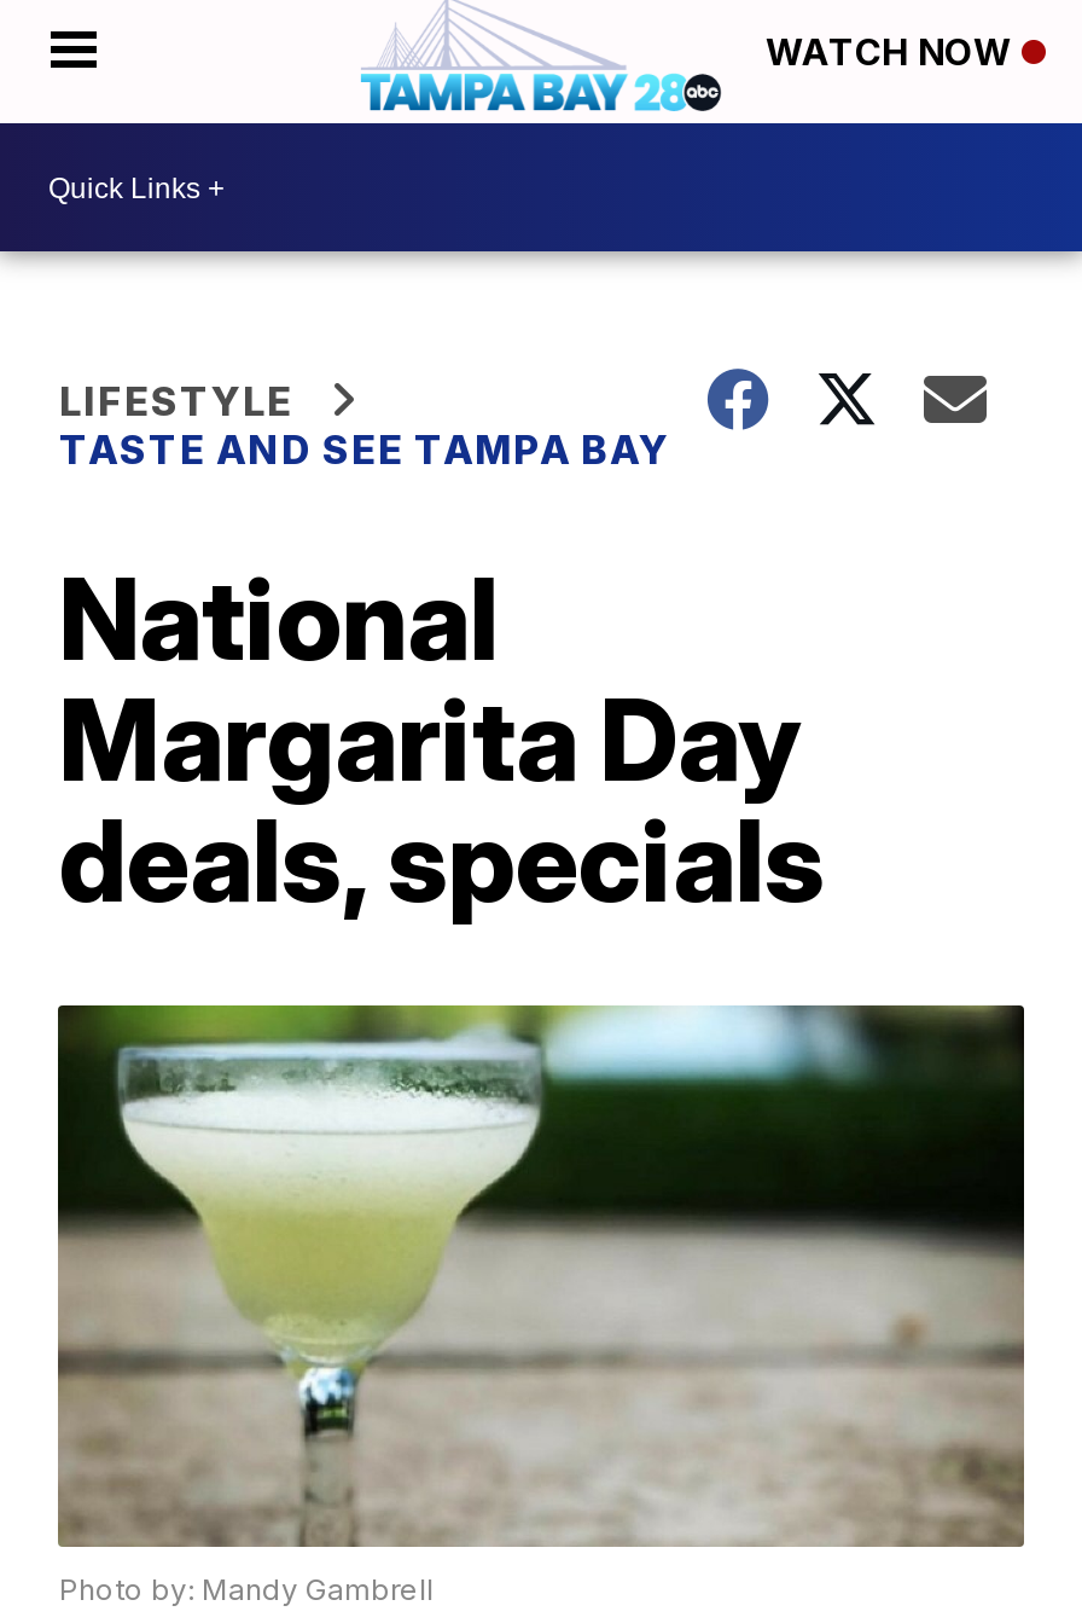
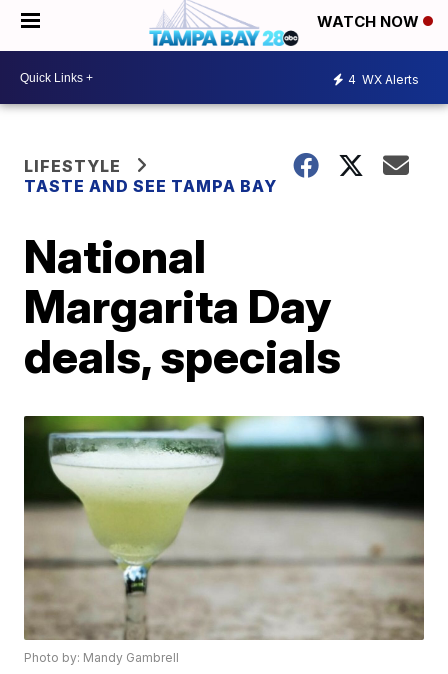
+ 4 WX Alerts
